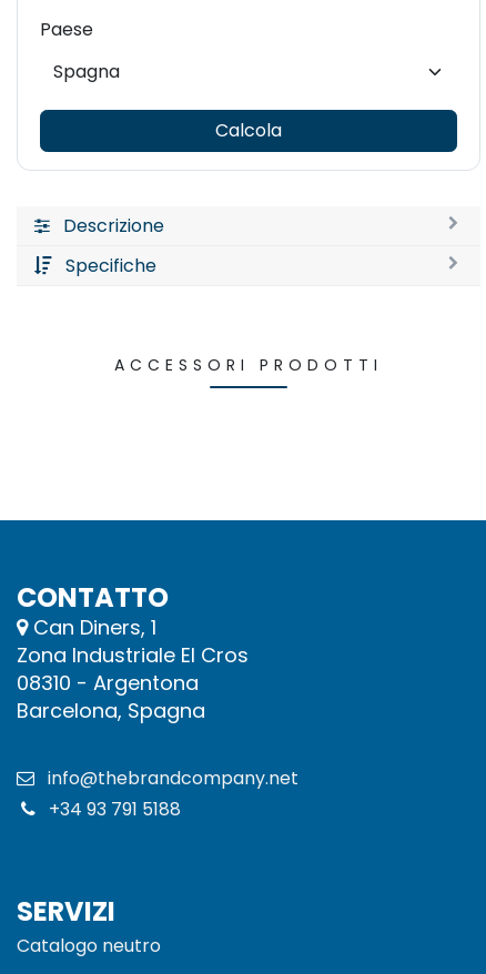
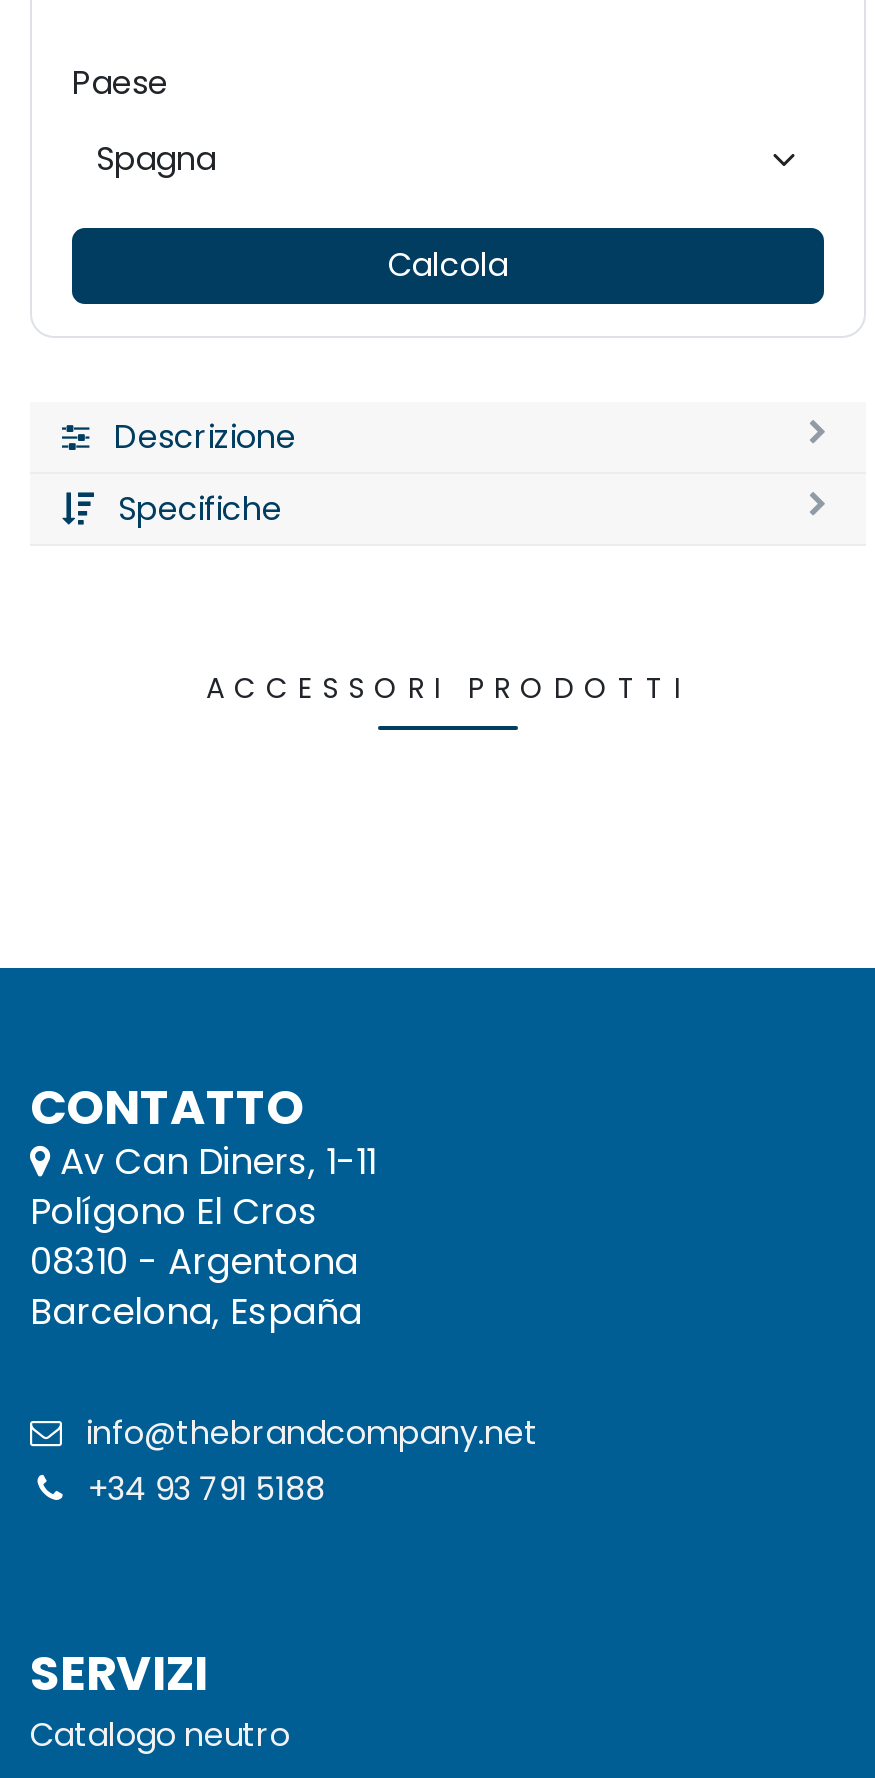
- Can Diners, 1
- Zona Industriale El Cros
+ Av Can Diners, 1-11
+ Polígono El Cros

- Barcelona, Spagna
+ Barcelona, España
